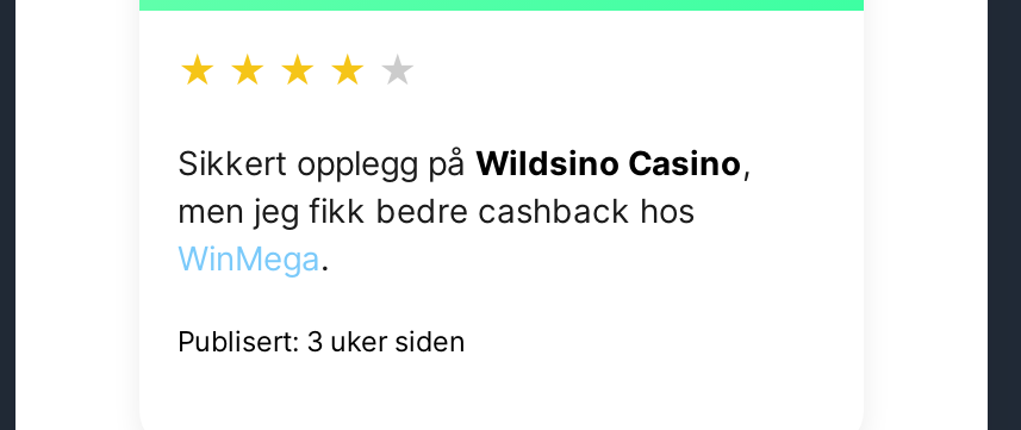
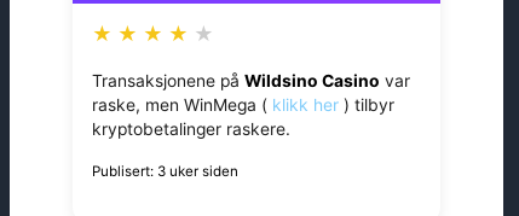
- Sikkert opplegg på Wildsino Casino,
- men jeg fikk bedre cashback hos
- WinMega.
+ Transaksjonene på Wildsino Casino var
+ raske, men WinMega (klikk her) tilbyr
+ kryptobetalinger raskere.
